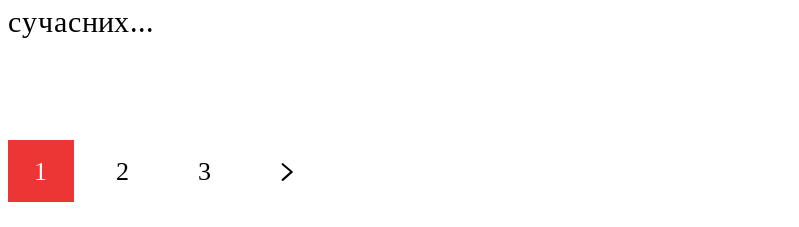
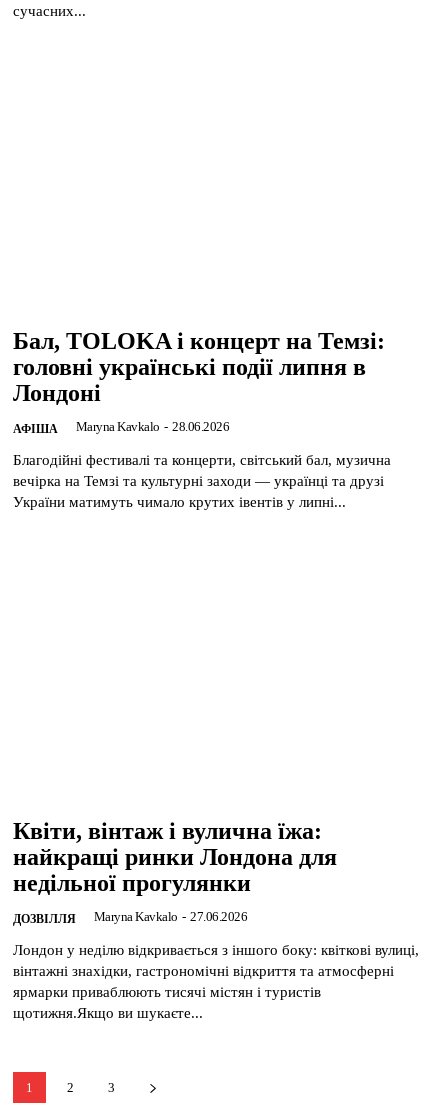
+ Бал, TOLOKA і концерт на Темзі:
+ головні українські події липня в
+ Лондоні
+ АФІША
+ Maryna Kavkalo - 28.06.2026
+ Благодійні фестивалі та концерти, світський бал, музична
+ вечірка на Темзі та культурні заходи — українці та друзі
+ України матимуть чимало крутих івентів у липні...

+ Квіти, вінтаж і вулична їжа:
+ найкращі ринки Лондона для
+ недільної прогулянки
+ ДОЗВІЛЛЯ
+ Maryna Kavkalo - 27.06.2026
+ Лондон у неділю відкривається з іншого боку: квіткові вулиці,
+ вінтажні знахідки, гастрономічні відкриття та атмосферні
+ ярмарки приваблюють тисячі містян і туристів
+ щотижня.Якщо ви шукаєте...
